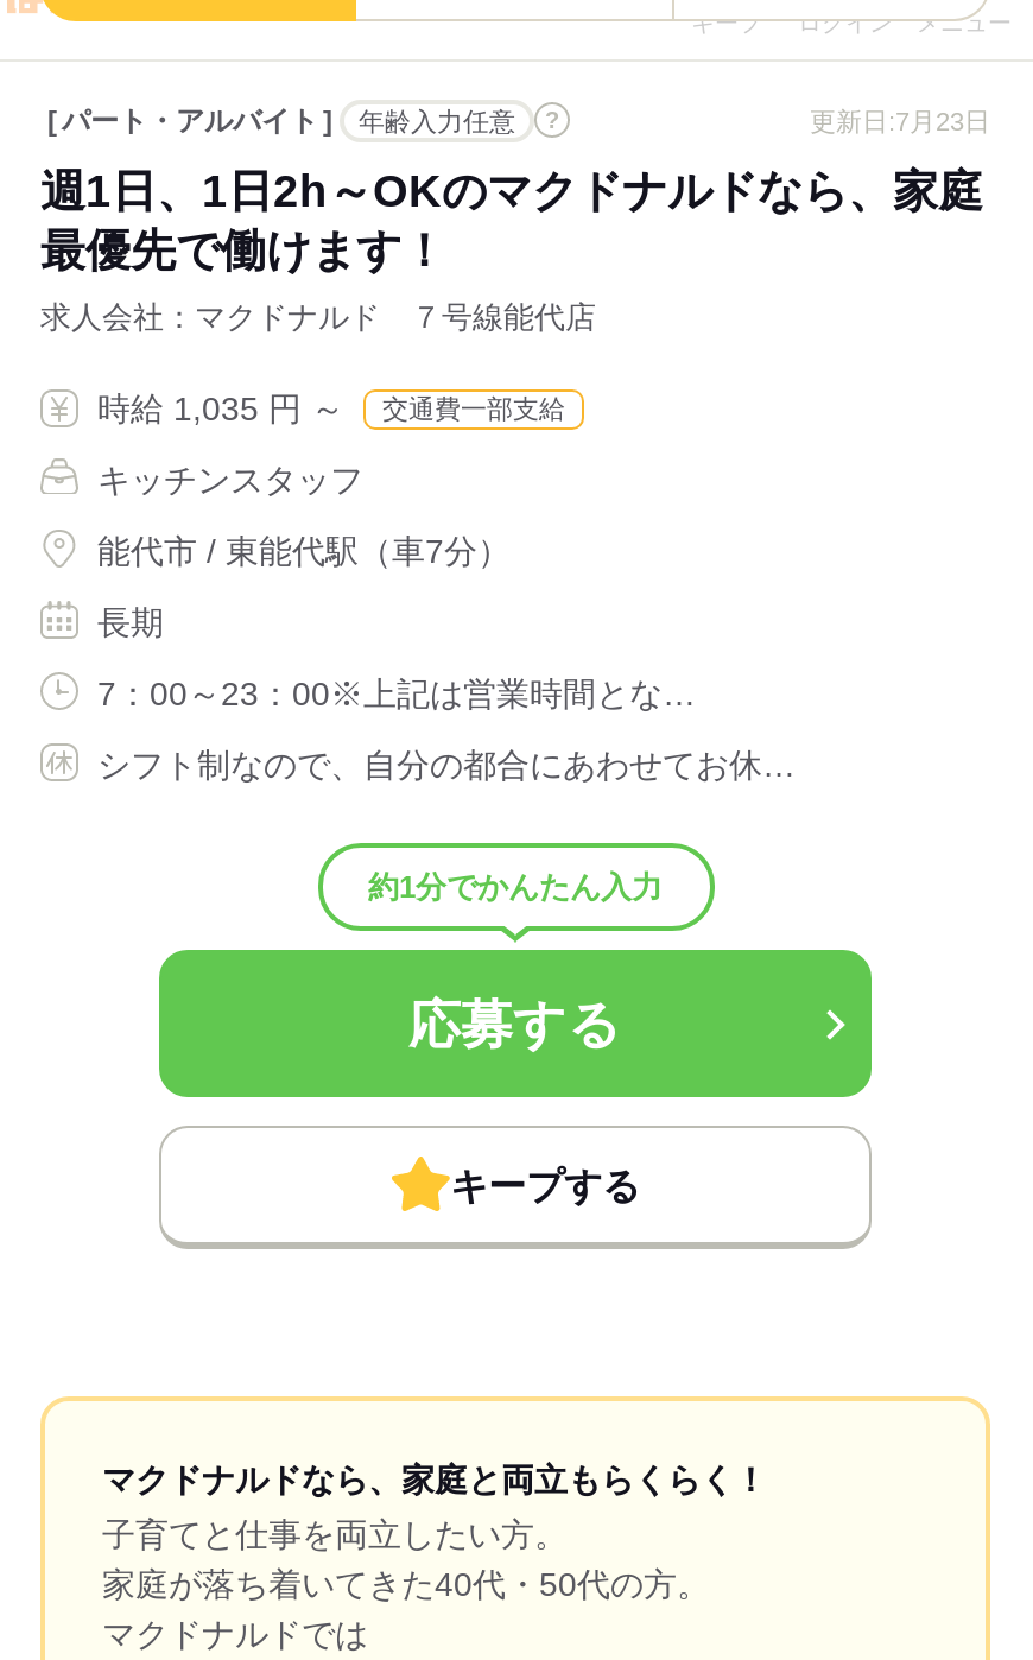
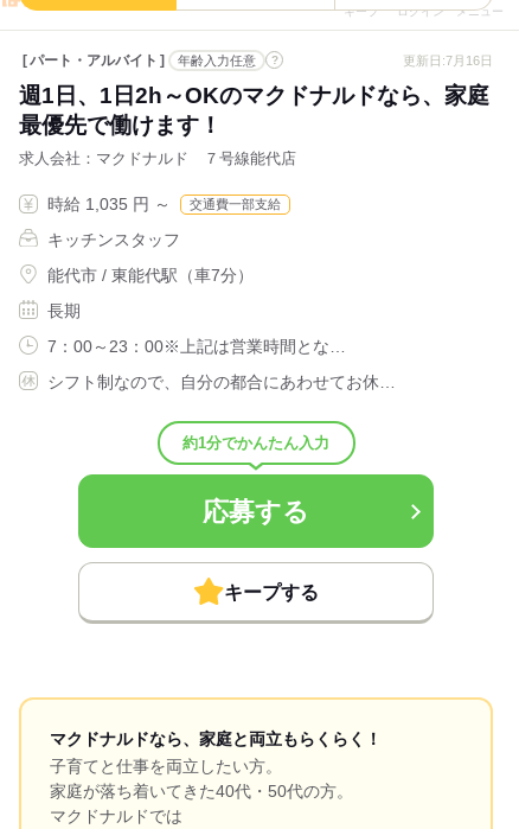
- 更新日:7月23日
+ 更新日:7月16日
